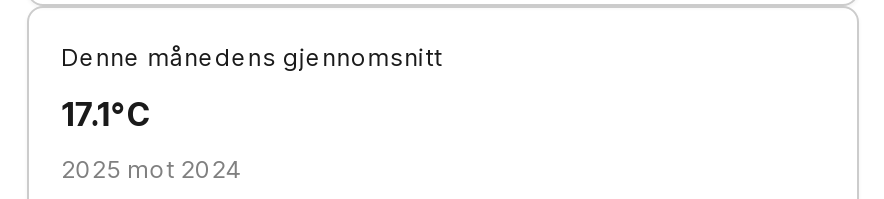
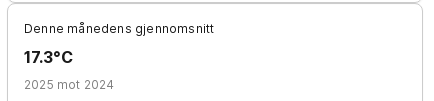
- 17.1°C
+ 17.3°C
